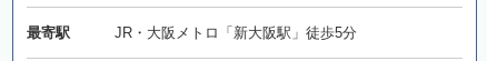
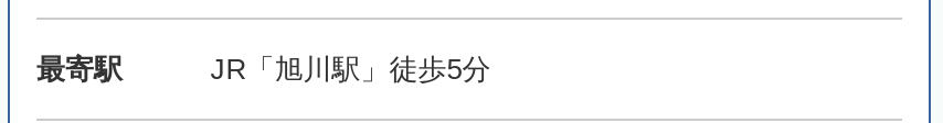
- JR・大阪メトロ「新大阪駅」徒歩5分
+ JR「旭川駅」徒歩5分
